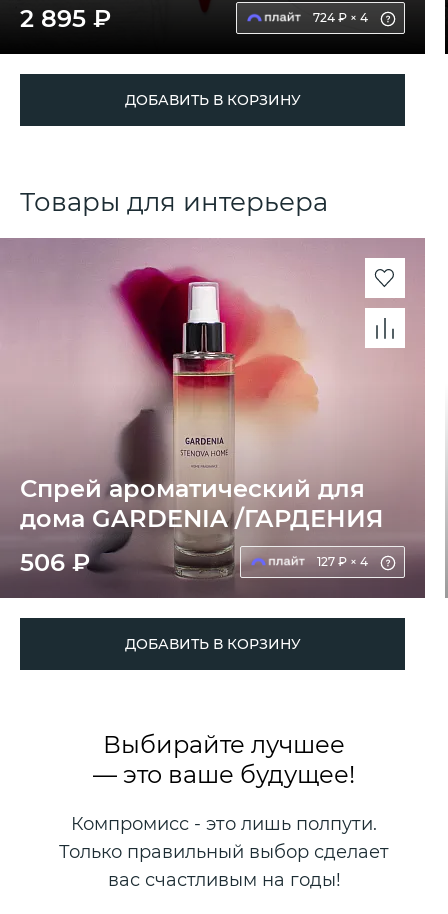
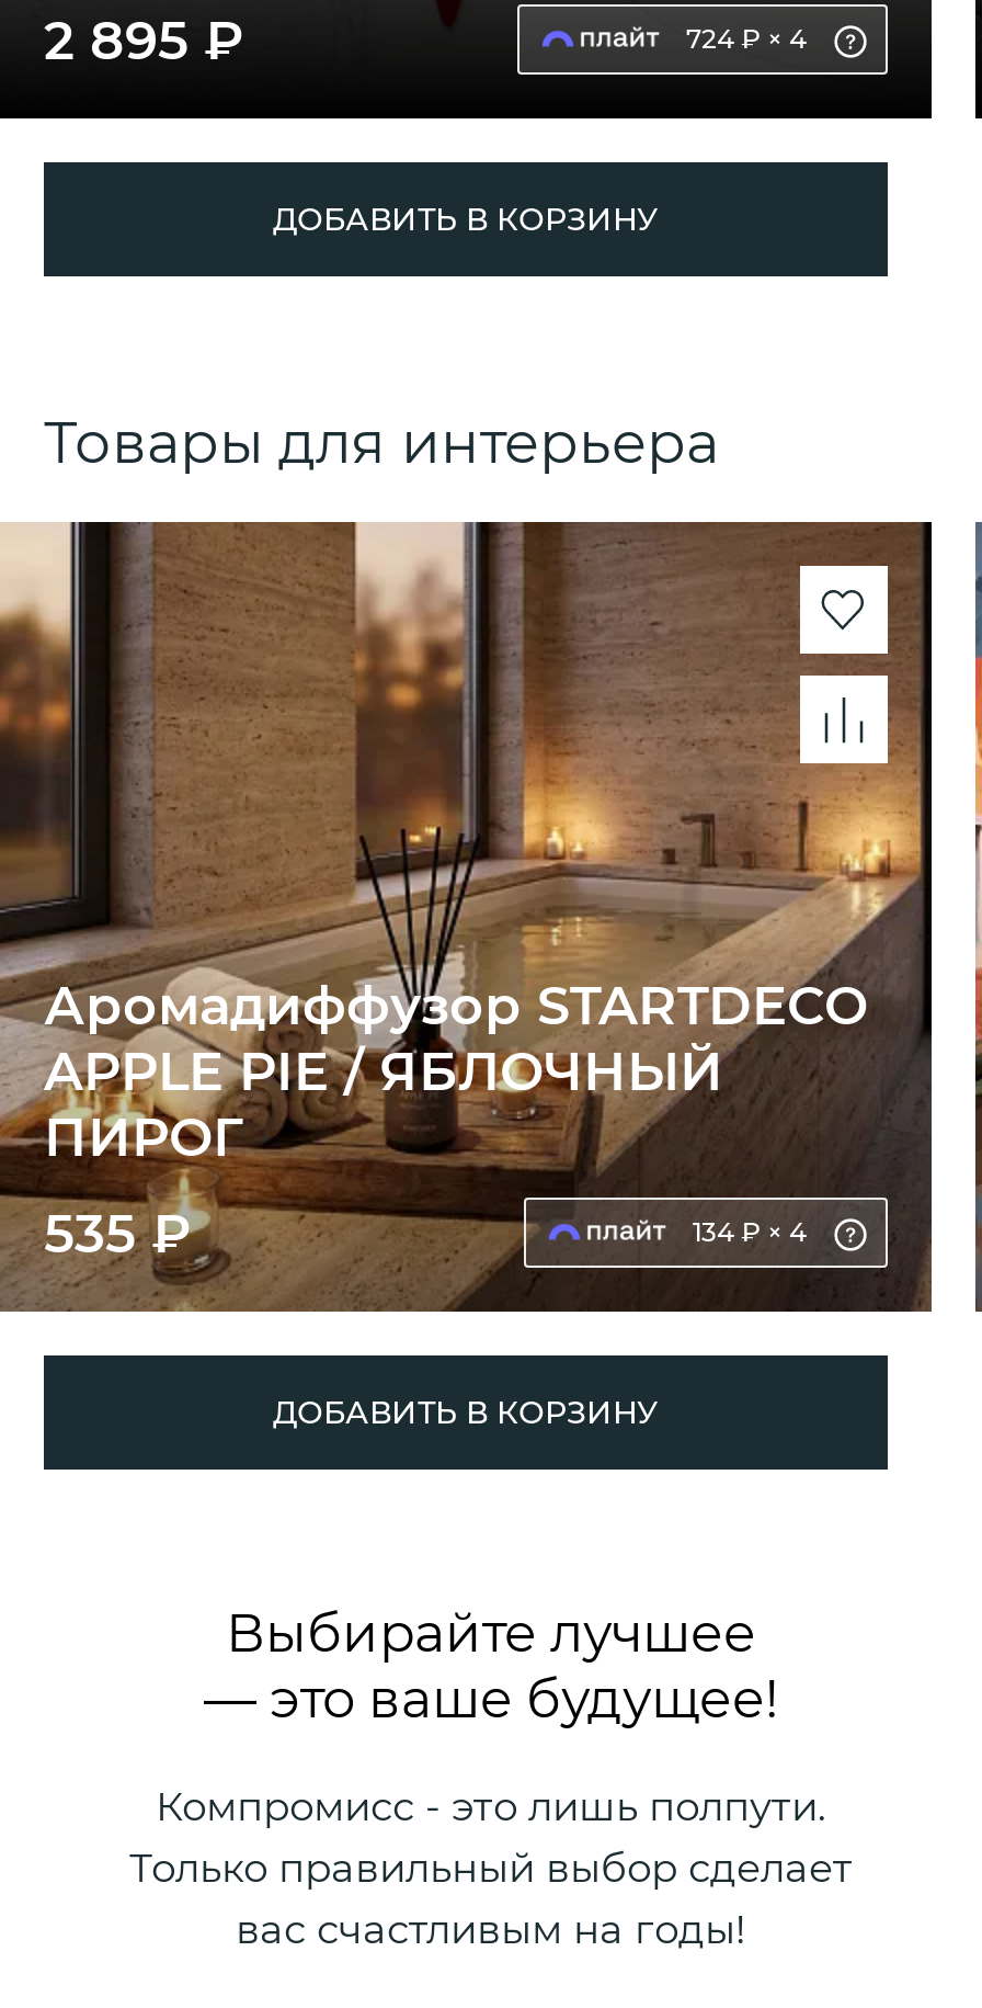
- [image]
- Спрей ароматический для
- дома GARDENIA /ГАРДЕНИЯ
+ [image]
+ Аромадиффузор STARTDECO
+ APPLE PIE / ЯБЛОЧНЫЙ
+ ПИРОГ

- 506 ₽
- 127 ₽ × 4
+ 535 ₽
+ 134 ₽ × 4
